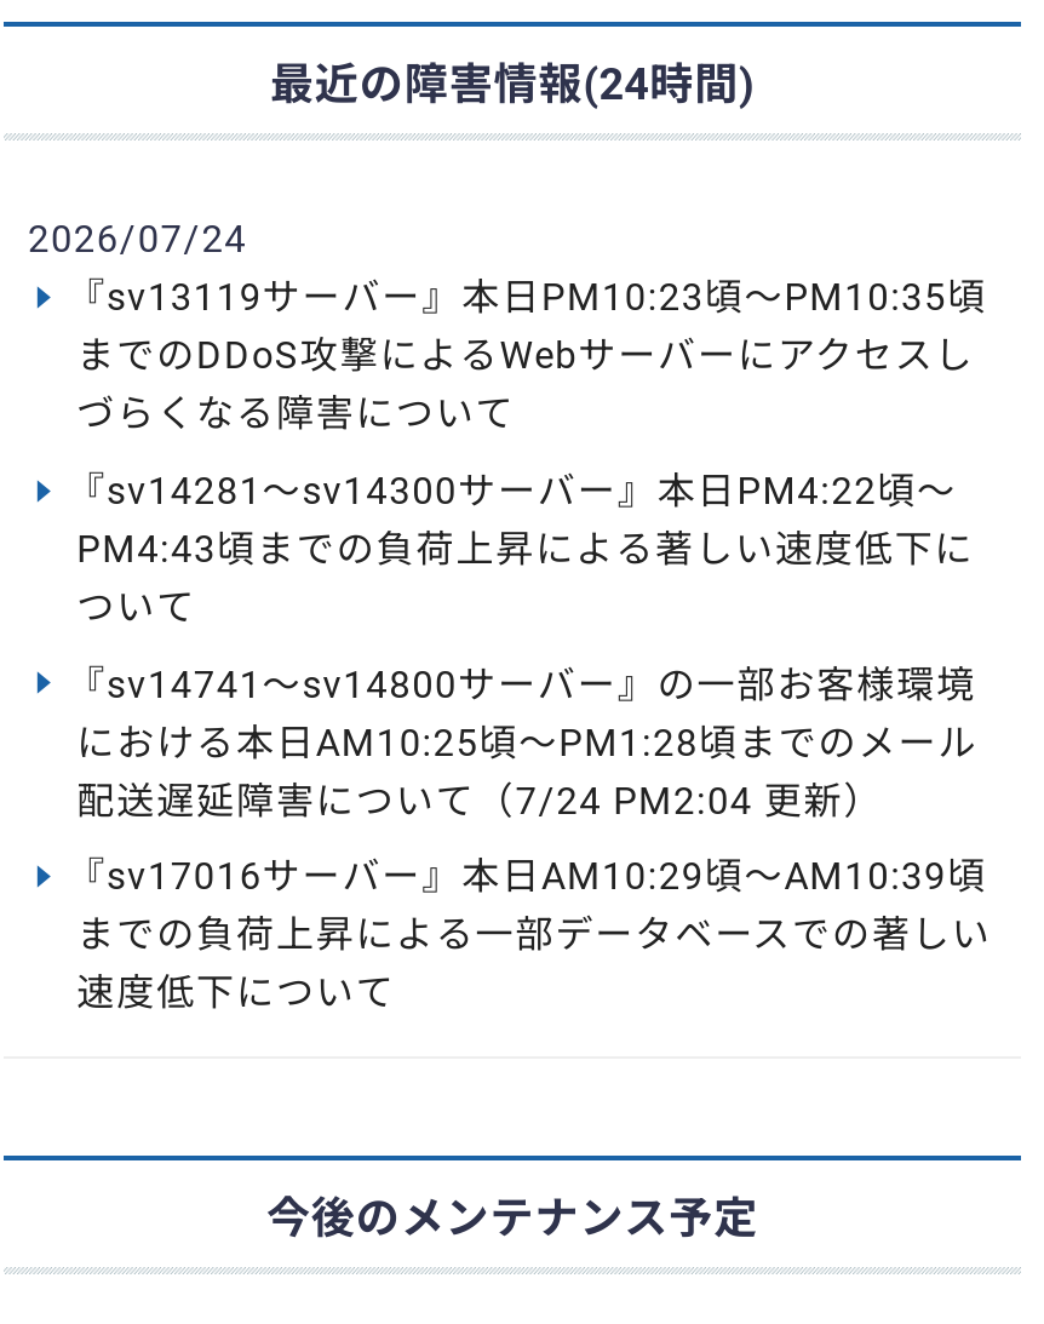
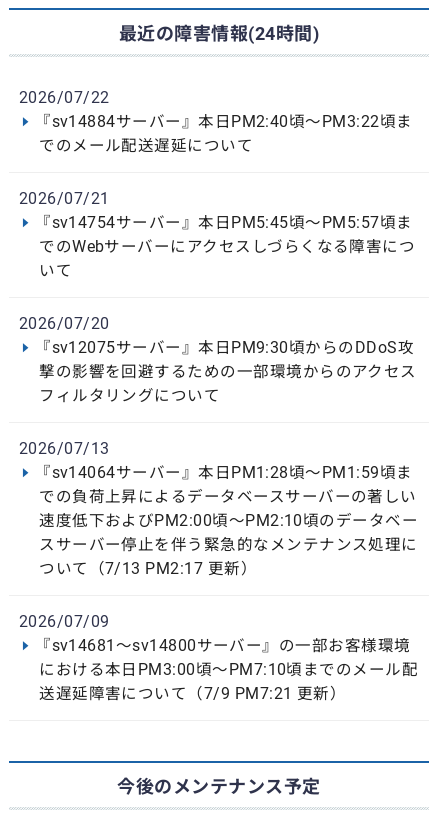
- 2026/07/24
- 『sv13119サーバー』本日PM10:23頃〜PM10:35頃
- までのDDoS攻撃によるWebサーバーにアクセスし
- づらくなる障害について
- 『sv14281〜sv14300サーバー』本日PM4:22頃〜
- PM4:43頃までの負荷上昇による著しい速度低下に
- ついて
- 『sv14741〜sv14800サーバー』の一部お客様環境
- における本日AM10:25頃〜PM1:28頃までのメール
- 配送遅延障害について（7/24 PM2:04 更新）
- 『sv17016サーバー』本日AM10:29頃〜AM10:39頃
- までの負荷上昇による一部データベースでの著しい
- 速度低下について
+ 2026/07/22
+ 『sv14884サーバー』本日PM2:40頃〜PM3:22頃ま
+ でのメール配送遅延について
+ 2026/07/21
+ 『sv14754サーバー』本日PM5:45頃〜PM5:57頃ま
+ でのWebサーバーにアクセスしづらくなる障害につ
+ いて
+ 2026/07/20
+ 『sv12075サーバー』本日PM9:30頃からのDDoS攻
+ 撃の影響を回避するための一部環境からのアクセス
+ フィルタリングについて
+ 2026/07/13
+ 『sv14064サーバー』本日PM1:28頃〜PM1:59頃ま
+ での負荷上昇によるデータベースサーバーの著しい
+ 速度低下およびPM2:00頃〜PM2:10頃のデータベー
+ スサーバー停止を伴う緊急的なメンテナンス処理に
+ ついて（7/13 PM2:17 更新）
+ 2026/07/09
+ 『sv14681〜sv14800サーバー』の一部お客様環境
+ における本日PM3:00頃〜PM7:10頃までのメール配
+ 送遅延障害について（7/9 PM7:21 更新）
